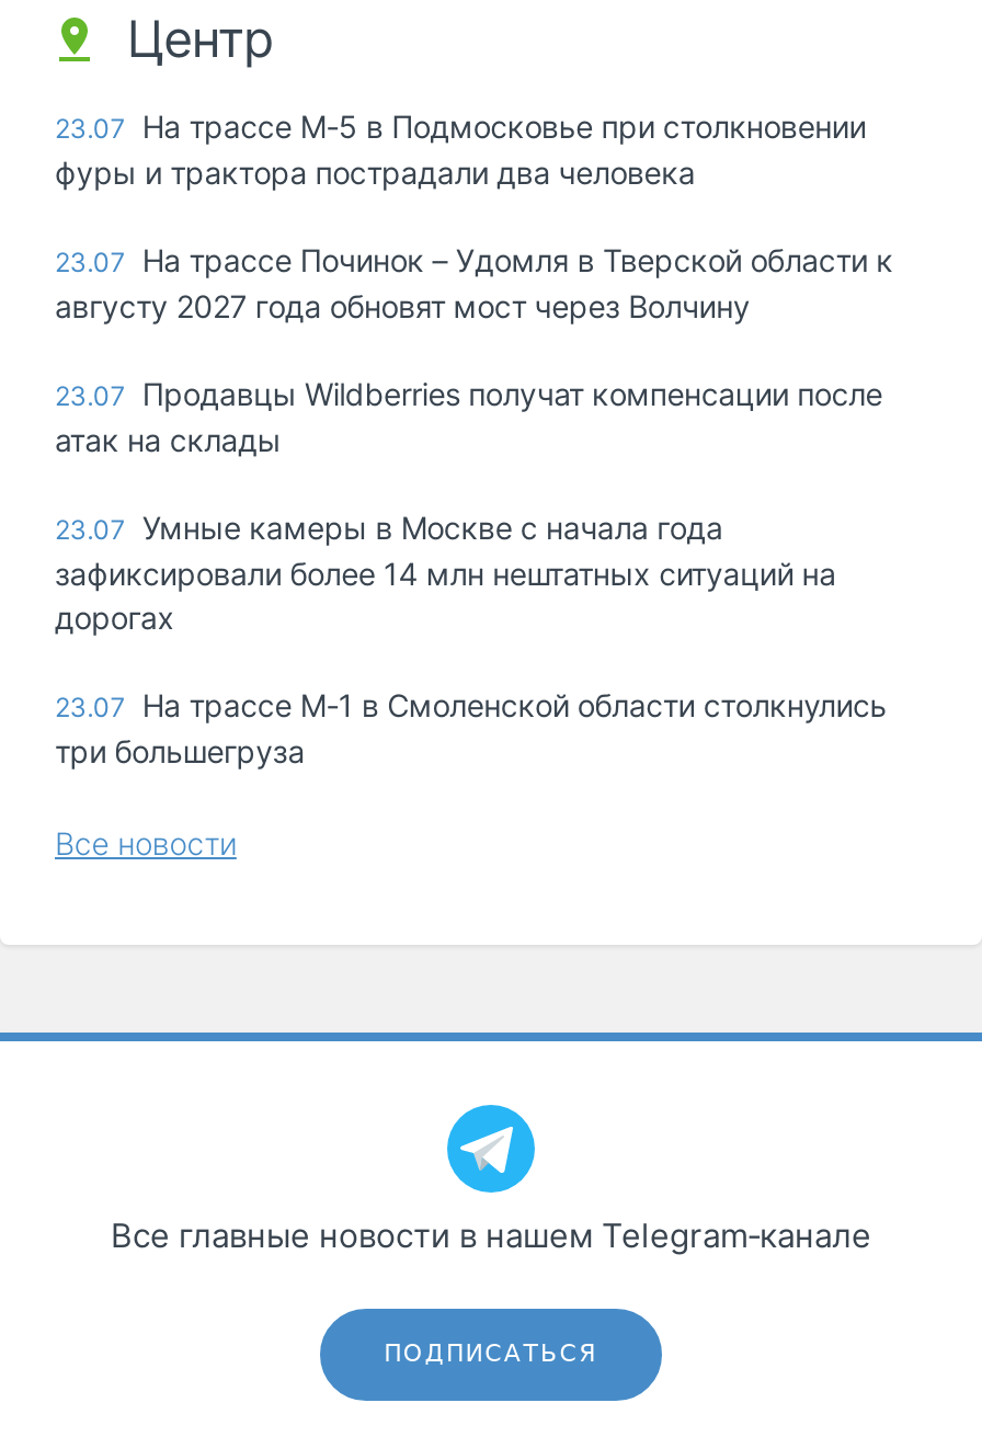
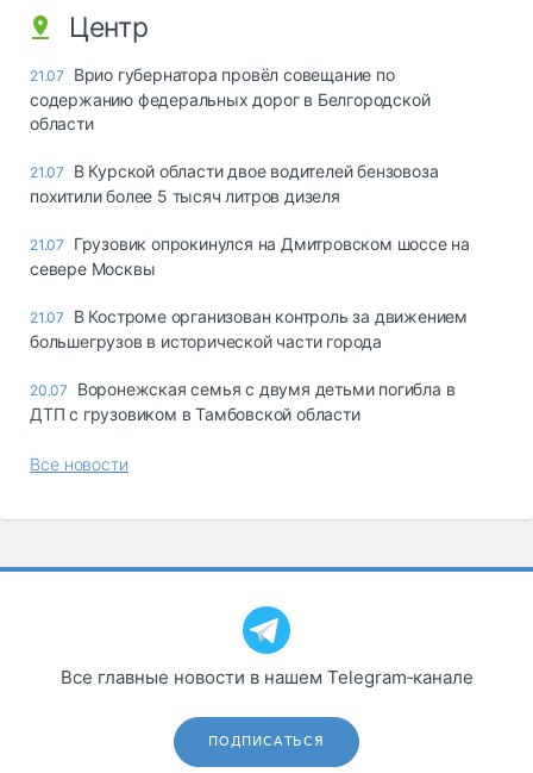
- 23.07 На трассе М-5 в Подмосковье при столкновении
- фуры и трактора пострадали два человека
+ 21.07 Врио губернатора провёл совещание по
+ содержанию федеральных дорог в Белгородской
+ области

- 23.07 На трассе Починок – Удомля в Тверской области к
- августу 2027 года обновят мост через Волчину
+ 21.07 В Курской области двое водителей бензовоза
+ похитили более 5 тысяч литров дизеля

- 23.07 Продавцы Wildberries получат компенсации после
- атак на склады
+ 21.07 Грузовик опрокинулся на Дмитровском шоссе на
+ севере Москвы

- 23.07 Умные камеры в Москве с начала года
- зафиксировали более 14 млн нештатных ситуаций на
- дорогах
+ 21.07 В Костроме организован контроль за движением
+ большегрузов в исторической части города

- 23.07 На трассе М-1 в Смоленской области столкнулись
- три большегруза
+ 20.07 Воронежская семья с двумя детьми погибла в
+ ДТП с грузовиком в Тамбовской области
